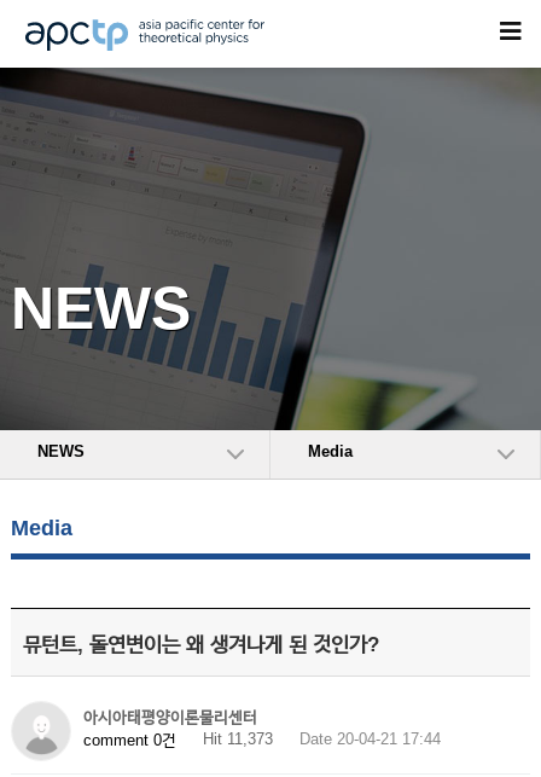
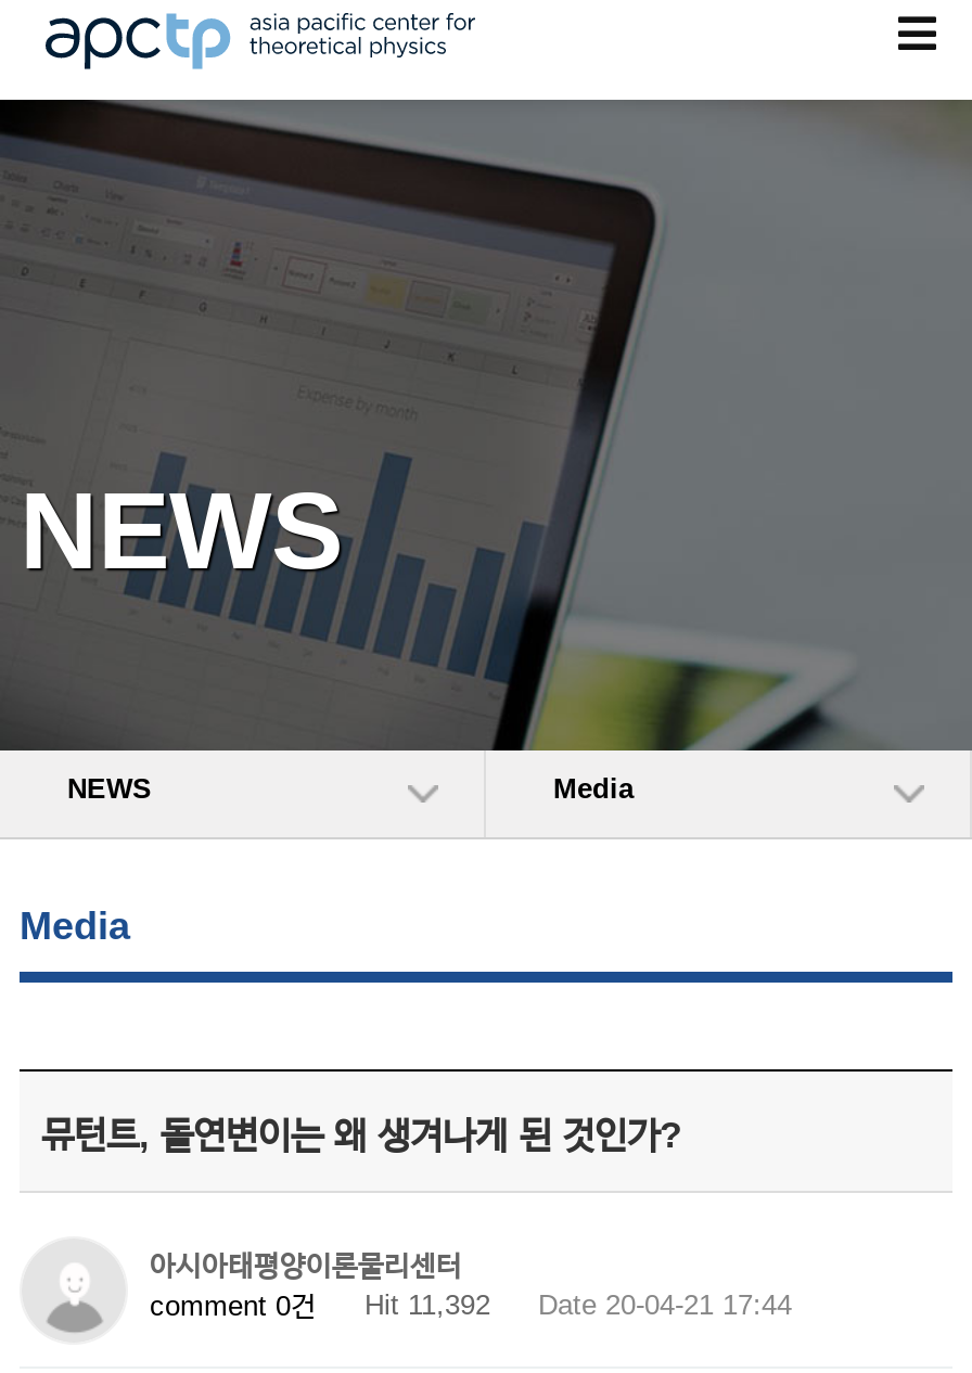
- comment 0건 Hit 11,373 Date 20-04-21 17:44
+ comment 0건 Hit 11,392 Date 20-04-21 17:44
